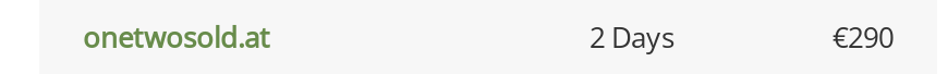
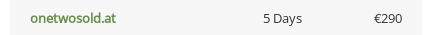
- 2 Days
+ 5 Days
